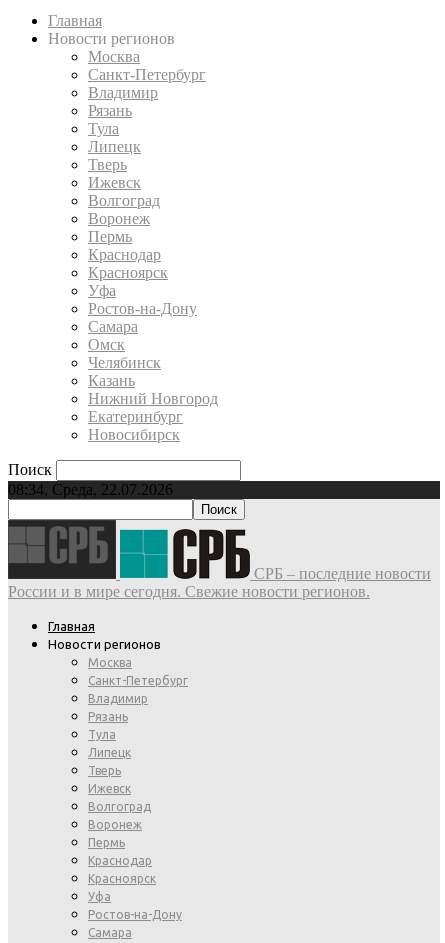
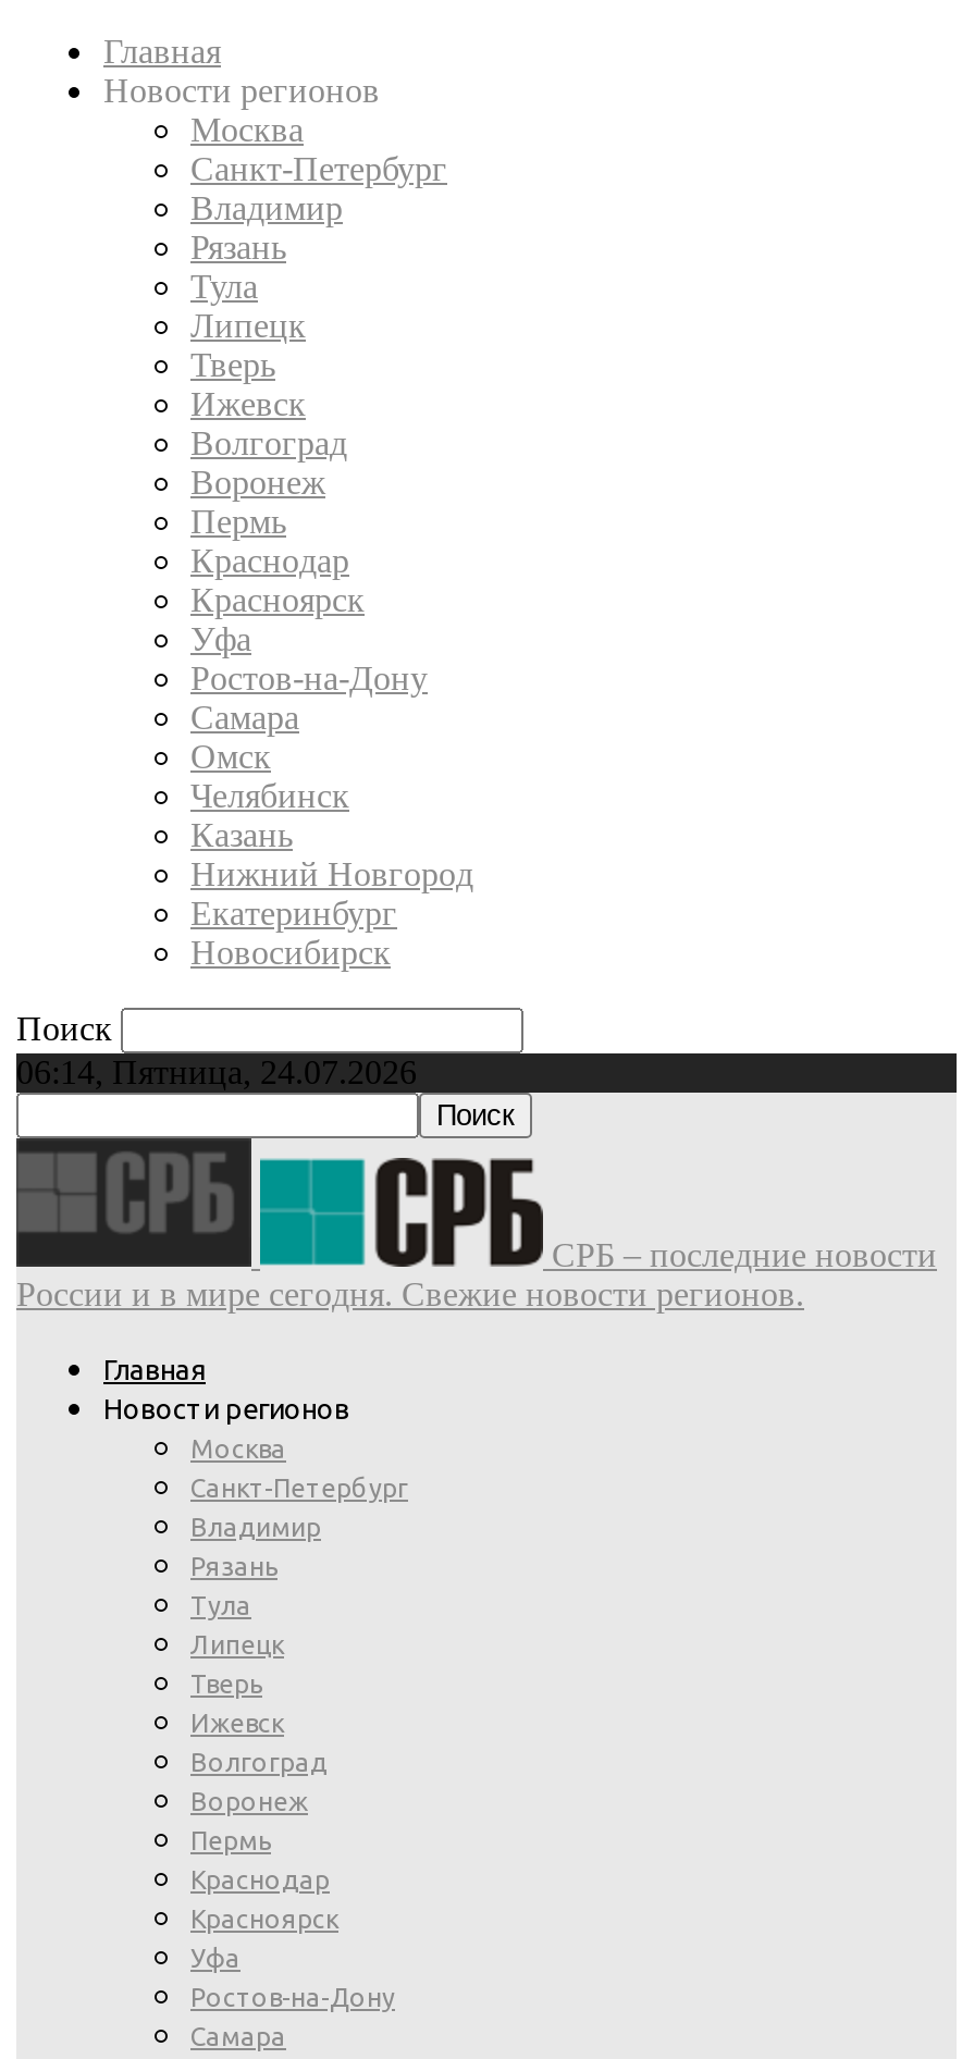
- 08:34, Среда, 22.07.2026
+ 06:14, Пятница, 24.07.2026
